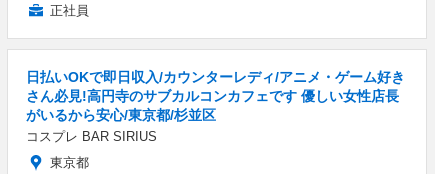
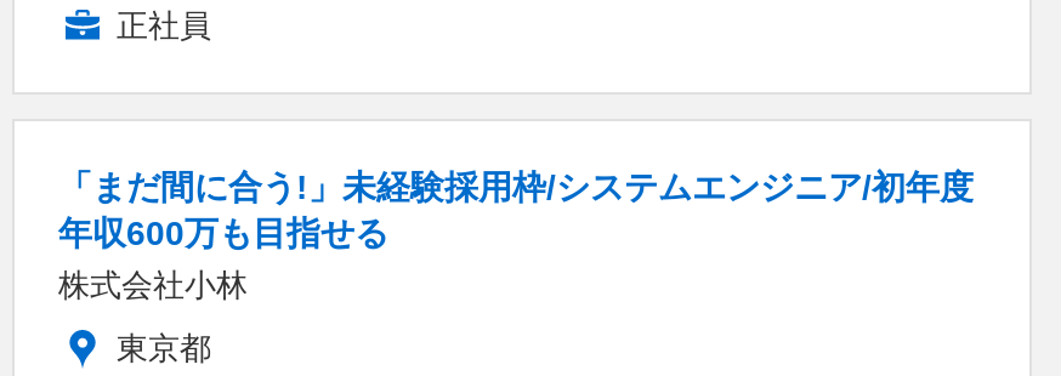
- 日払いOKで即日収入/カウンターレディ/アニメ・ゲーム好き
- さん必見!高円寺のサブカルコンカフェです 優しい女性店長
- がいるから安心/東京都/杉並区
- コスプレ BAR SIRIUS
+ 「まだ間に合う!」未経験採用枠/システムエンジニア/初年度
+ 年収600万も目指せる
+ 株式会社小林
